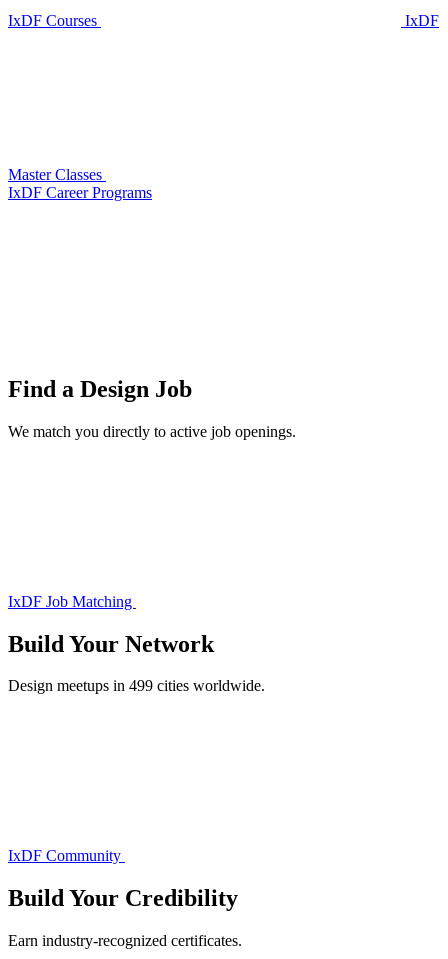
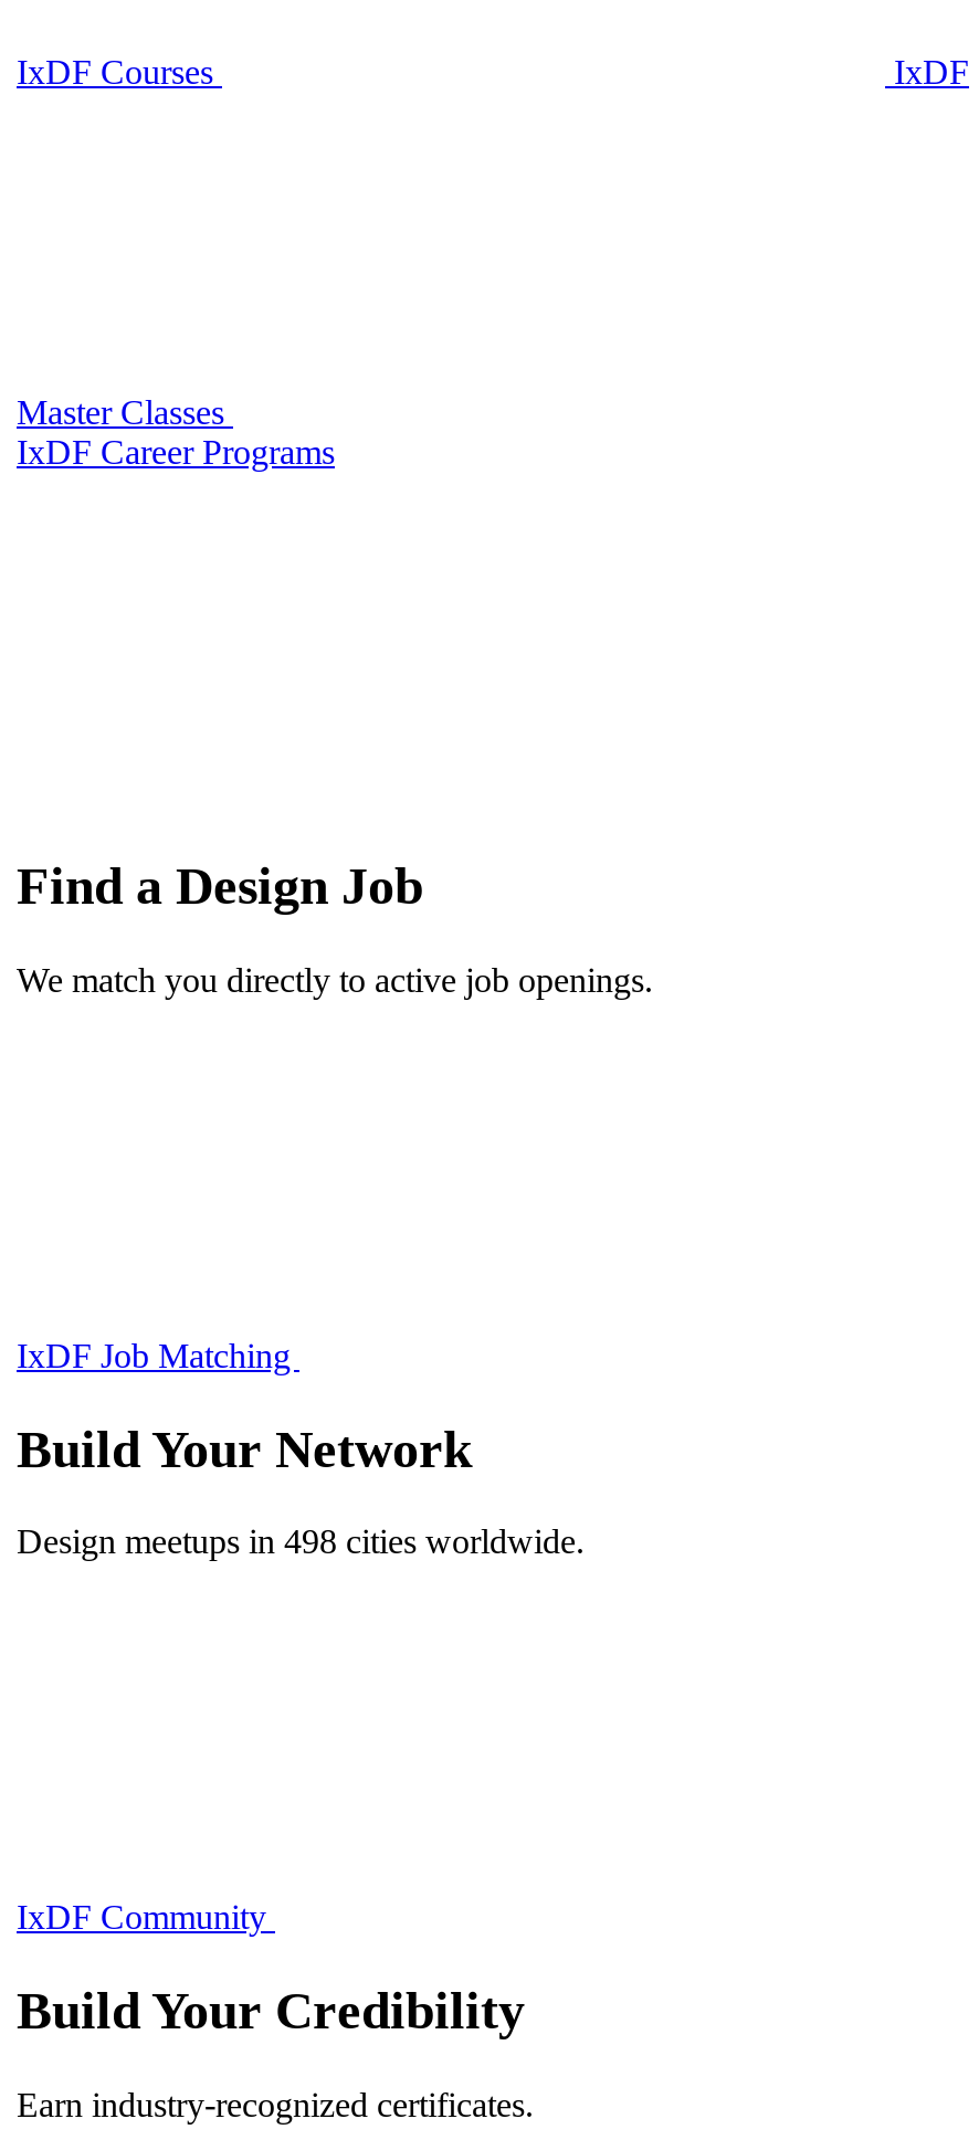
- Design meetups in 499 cities worldwide.
+ Design meetups in 498 cities worldwide.
